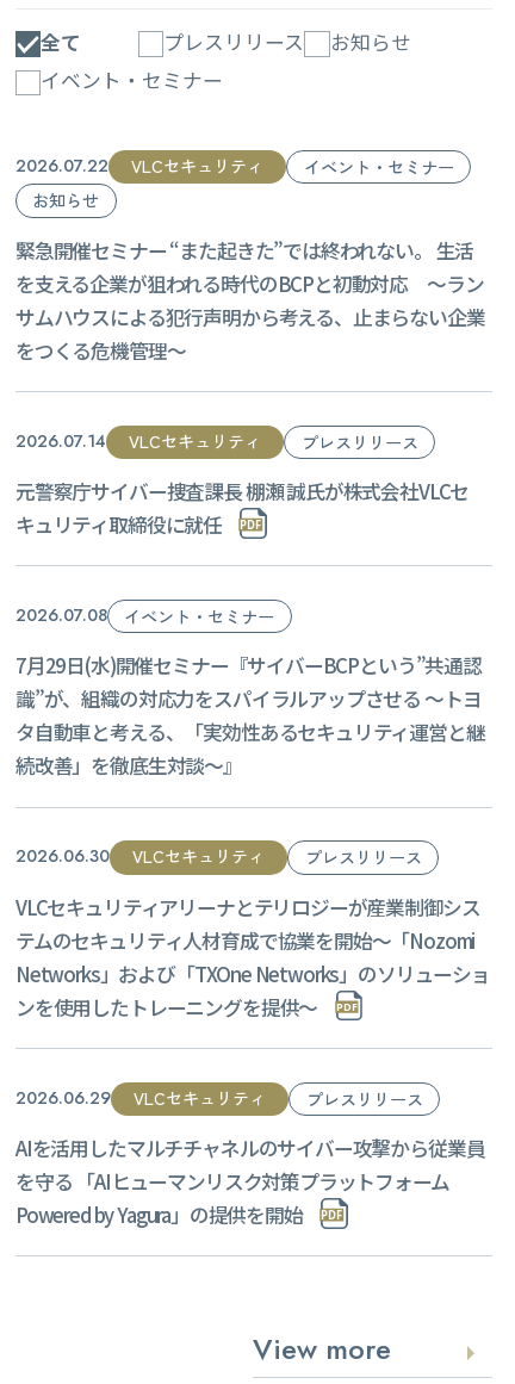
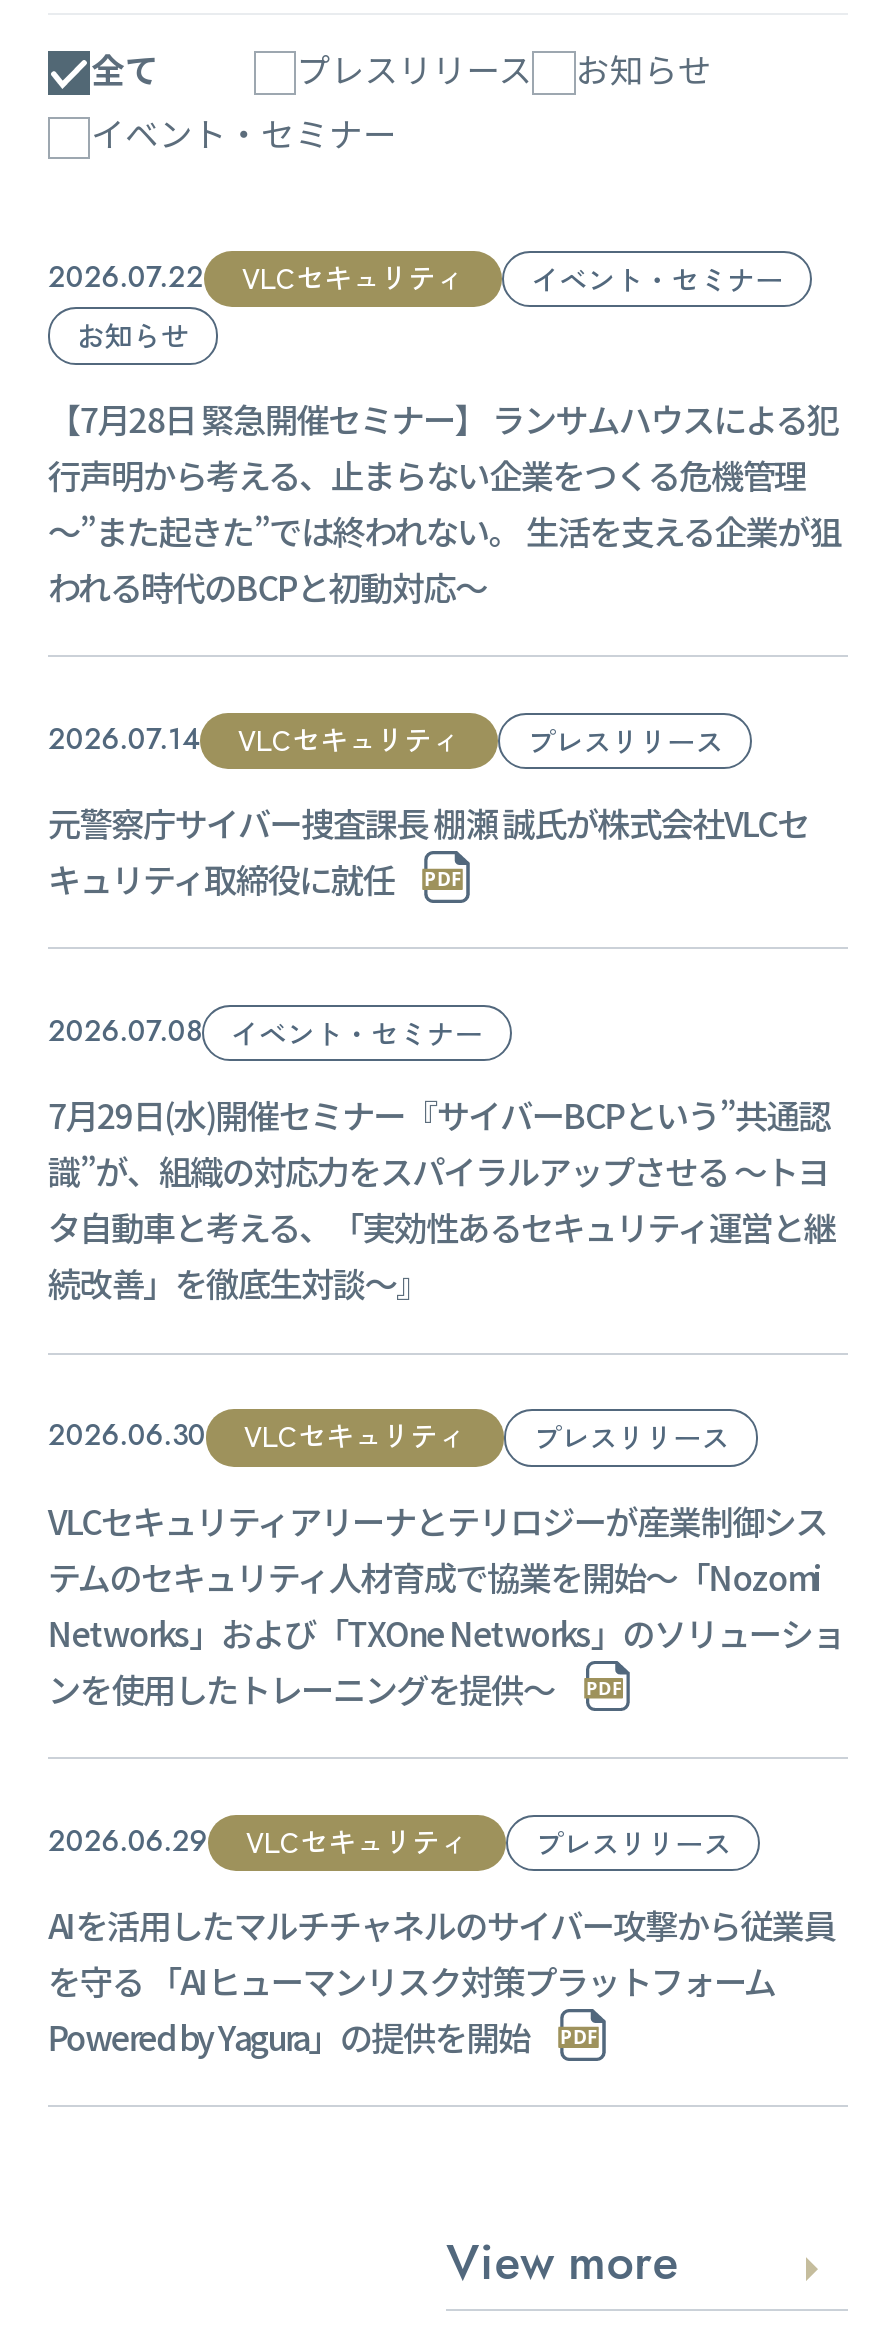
- 緊急開催セミナー “また起きた”では終われない。 生活
- を支える企業が狙われる時代のBCPと初動対応 ～ラン
- サムハウスによる犯行声明から考える、止まらない企業
- をつくる危機管理～
+ 【7月28日 緊急開催セミナー】 ランサムハウスによる犯
+ 行声明から考える、止まらない企業をつくる危機管理
+ ～”また起きた”では終われない。 生活を支える企業が狙
+ われる時代のBCPと初動対応～
